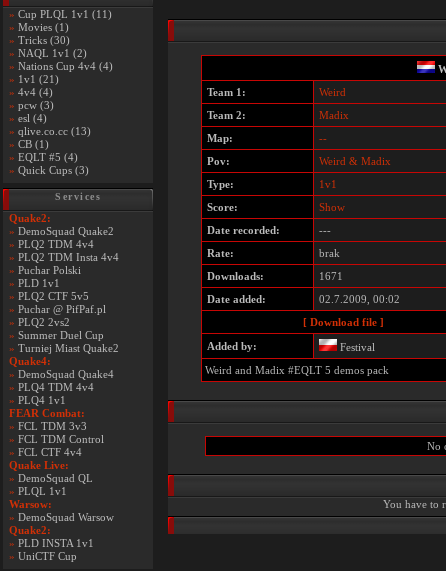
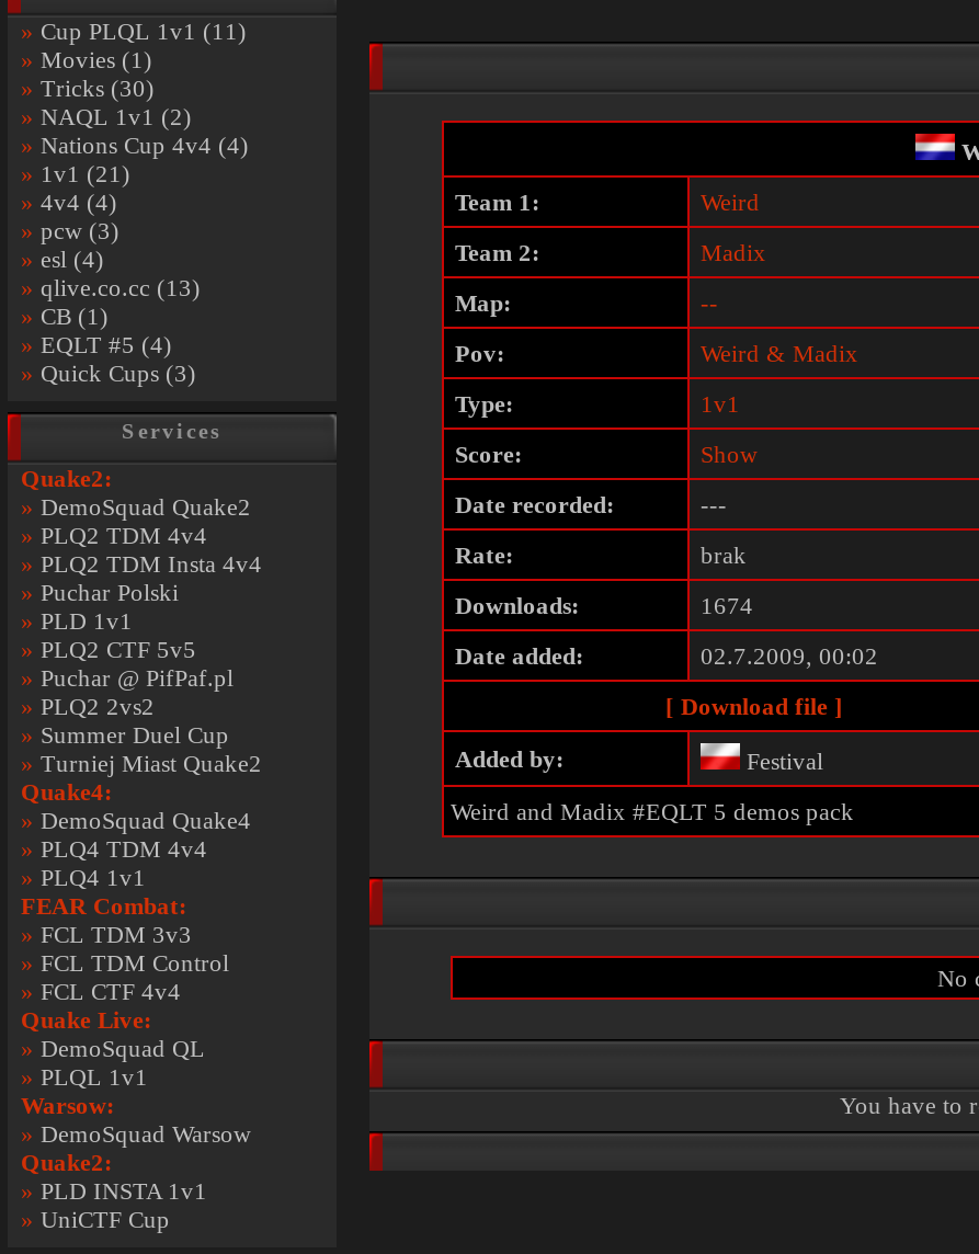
- 1671
+ 1674
